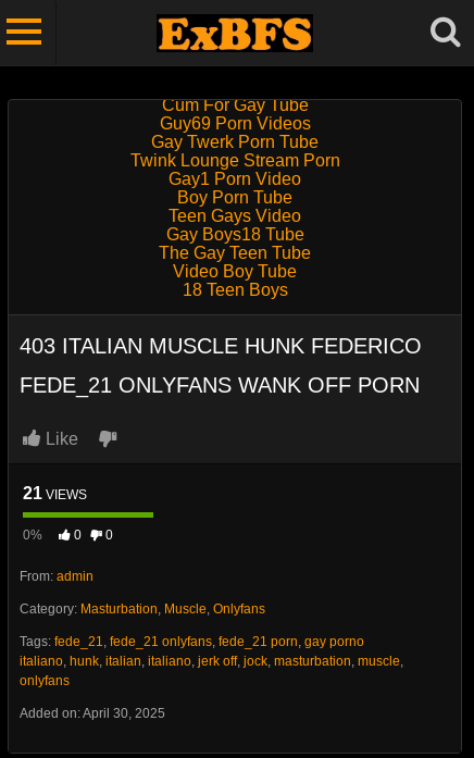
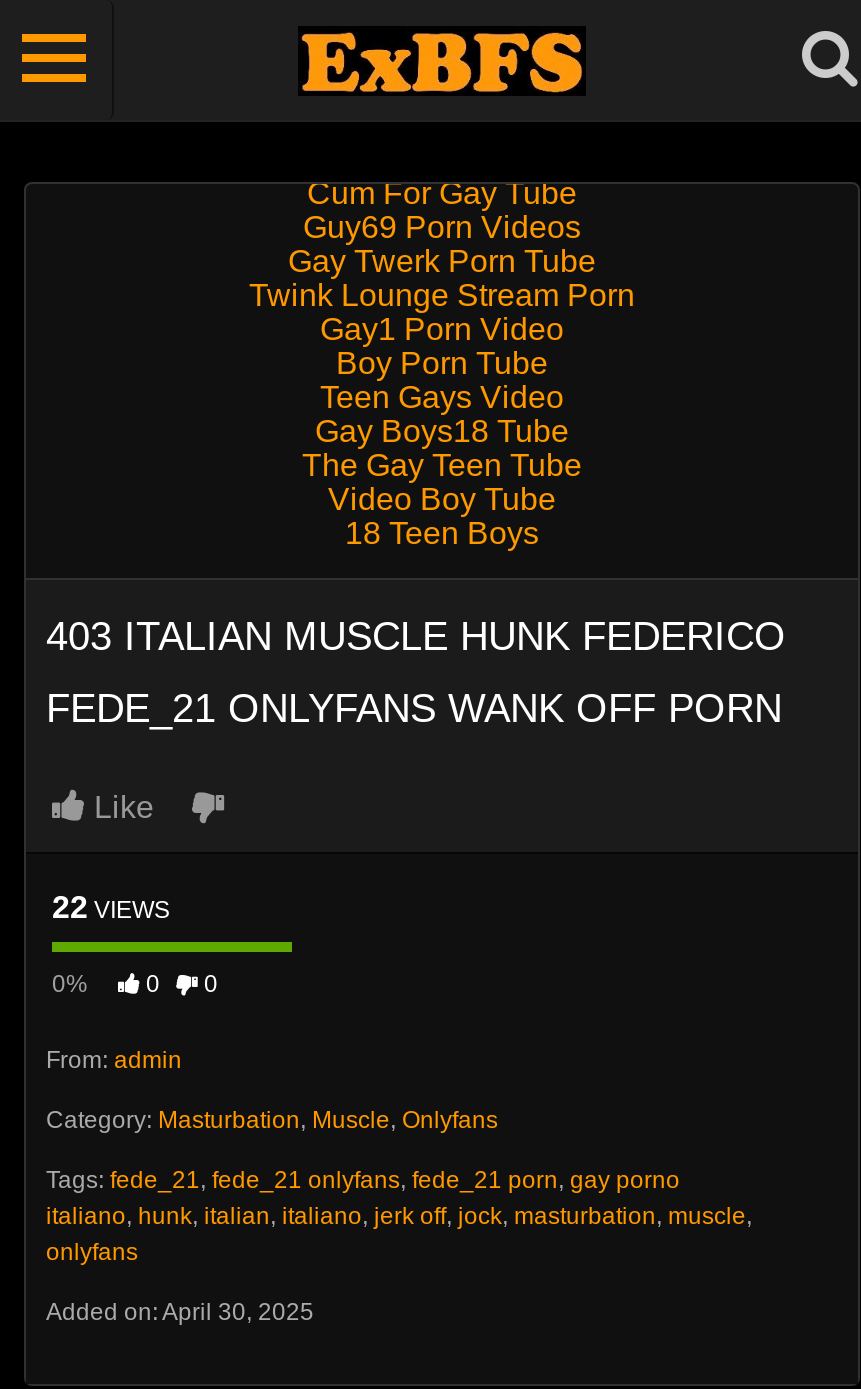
- 21 VIEWS
+ 22 VIEWS
